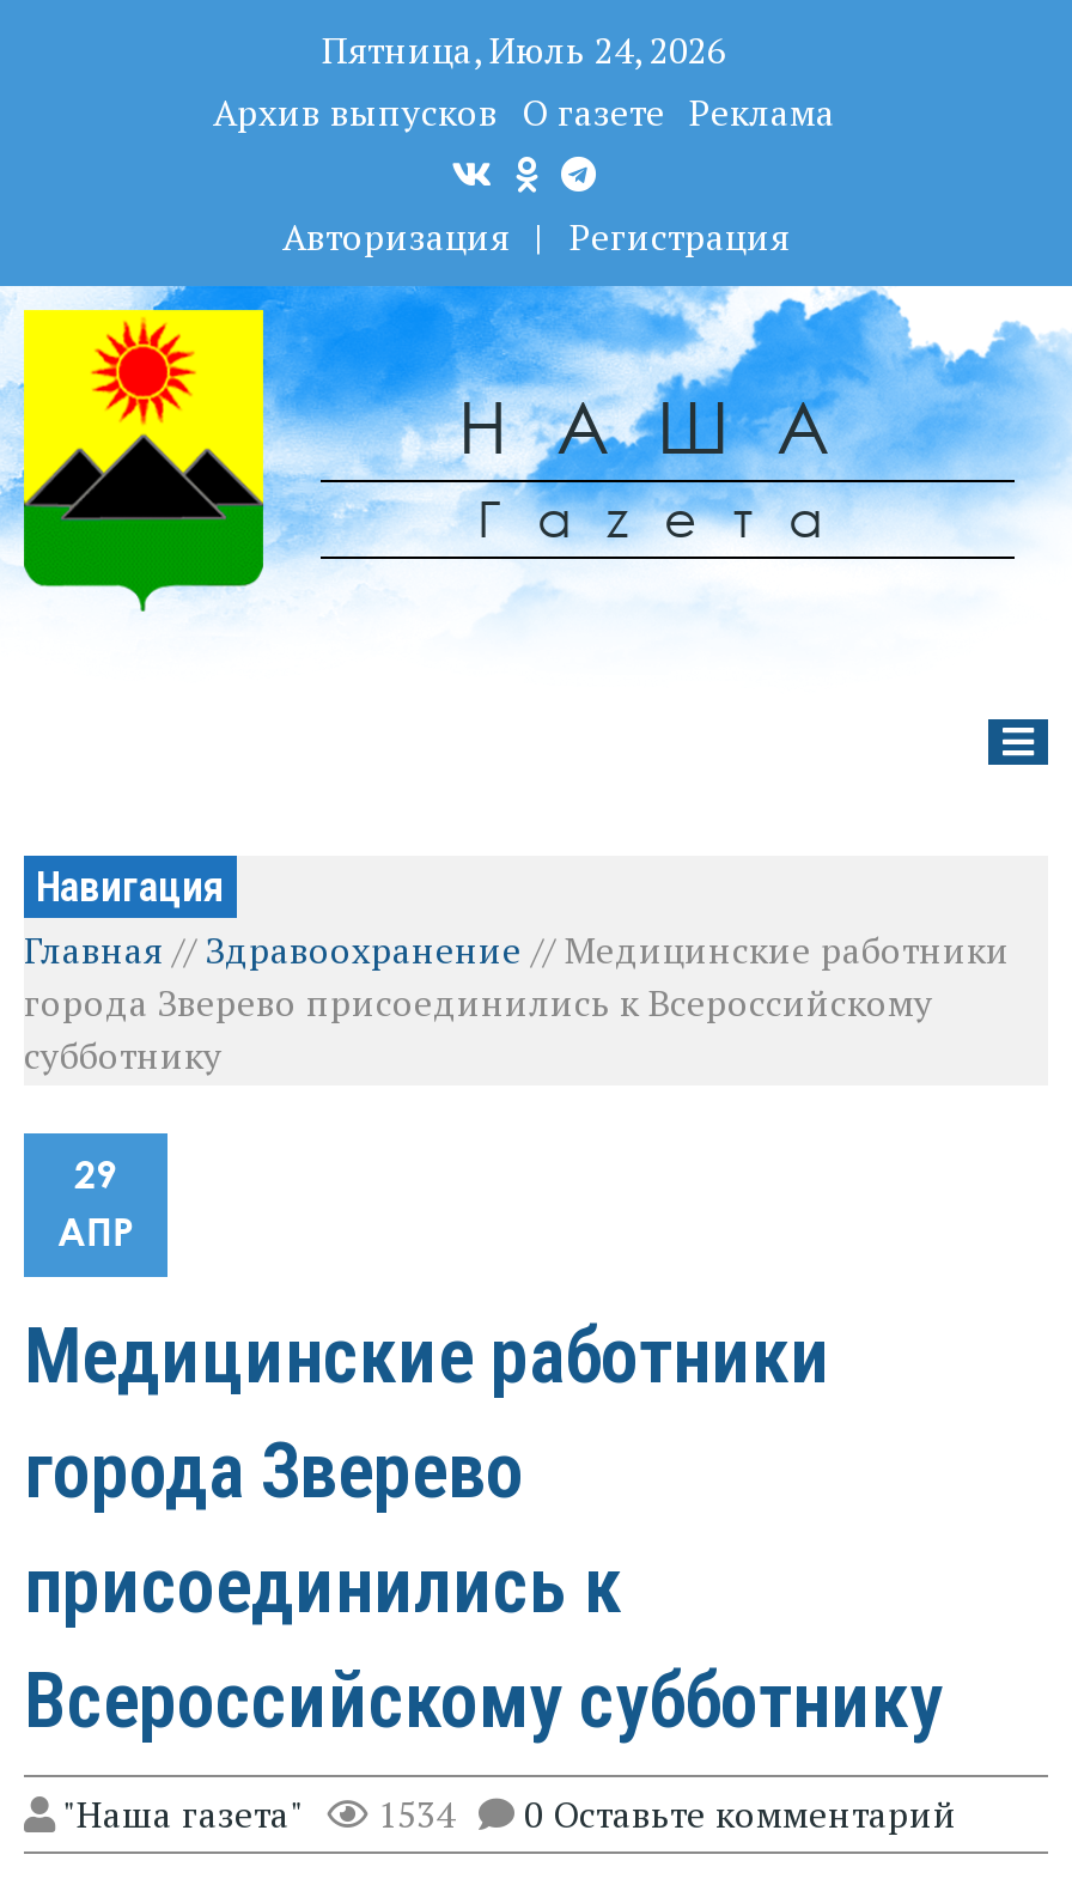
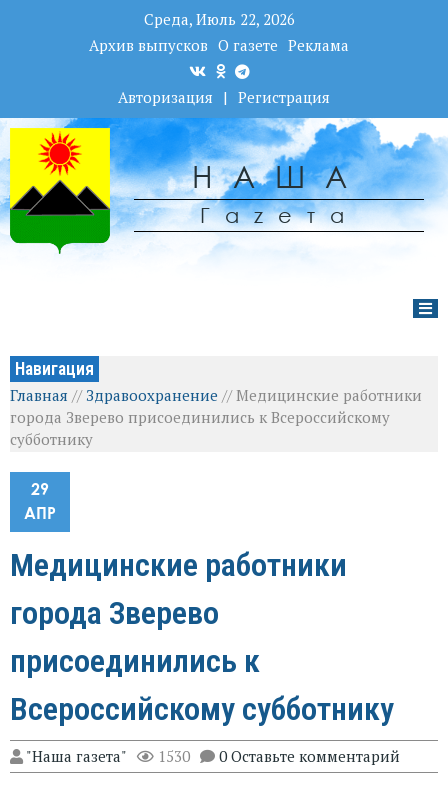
- Пятница, Июль 24, 2026
+ Среда, Июль 22, 2026

- "Наша газета" 1534 0 Оставьте комментарий
+ "Наша газета" 1530 0 Оставьте комментарий
